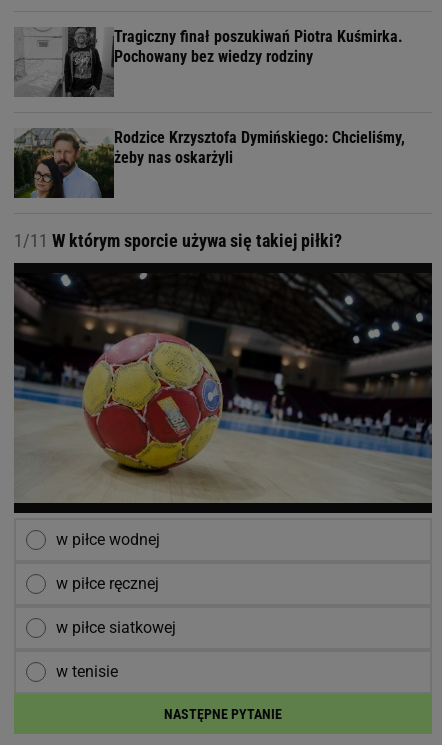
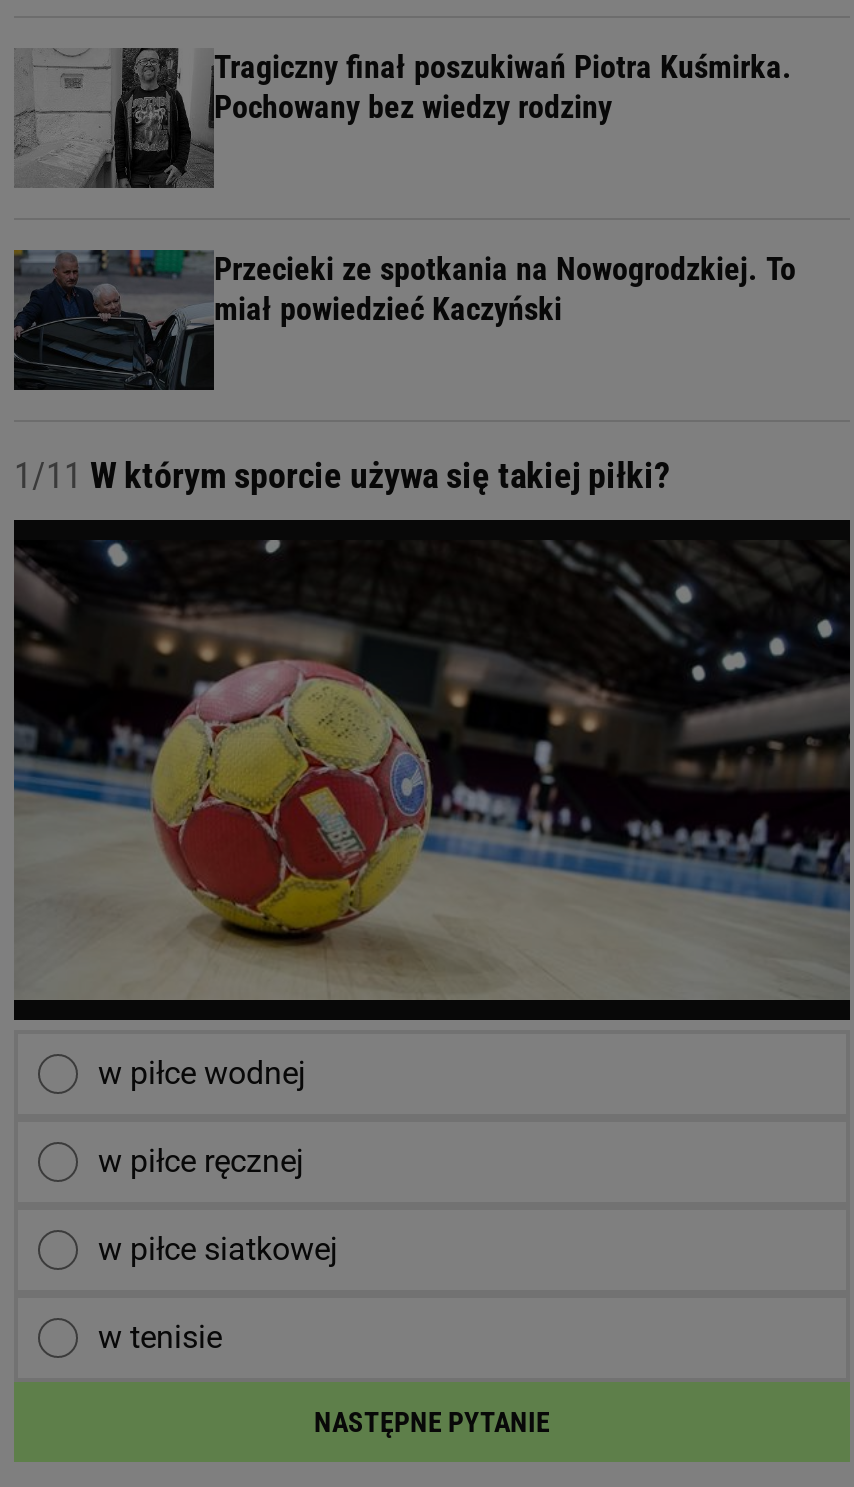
- [image]
- Rodzice Krzysztofa Dymińskiego: Chcieliśmy,
- żeby nas oskarżyli
+ [image]
+ Przecieki ze spotkania na Nowogrodzkiej. To
+ miał powiedzieć Kaczyński
